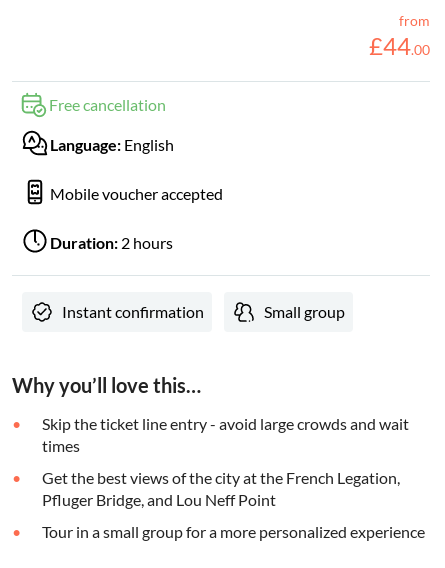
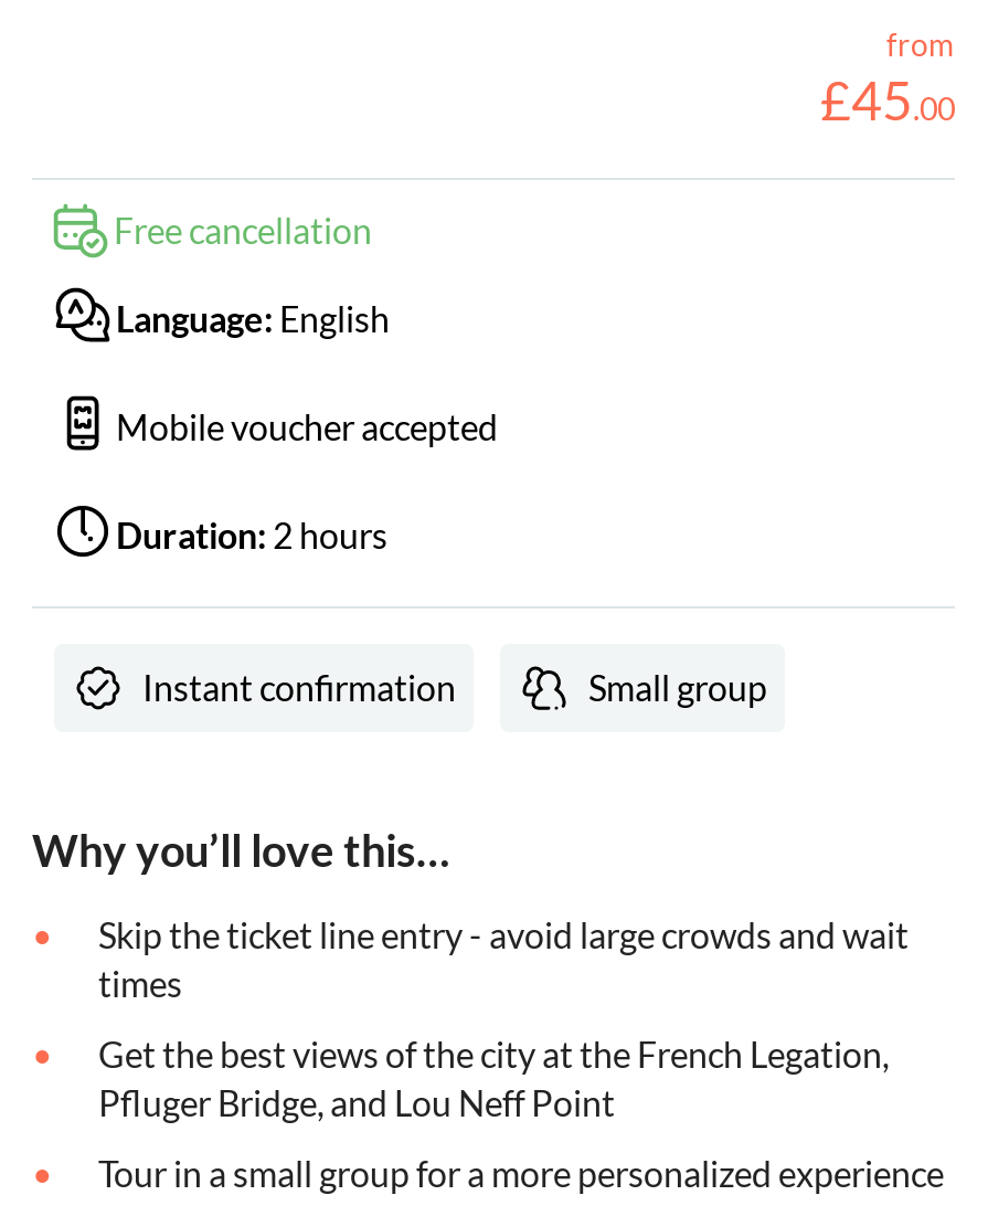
- £44.00
+ £45.00
